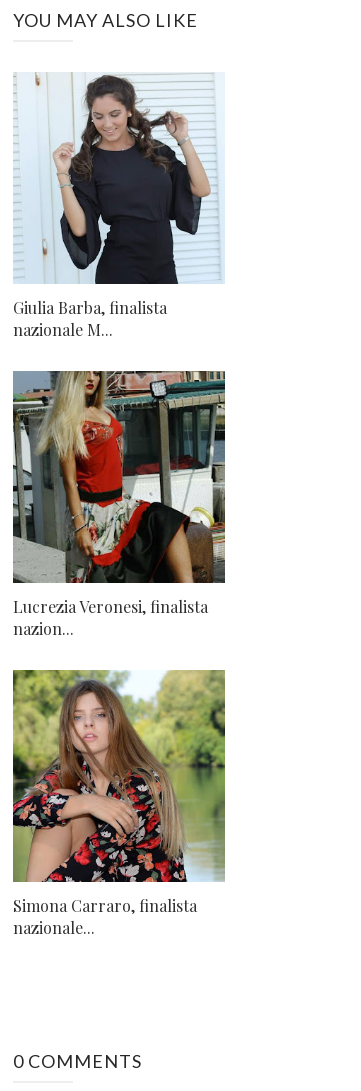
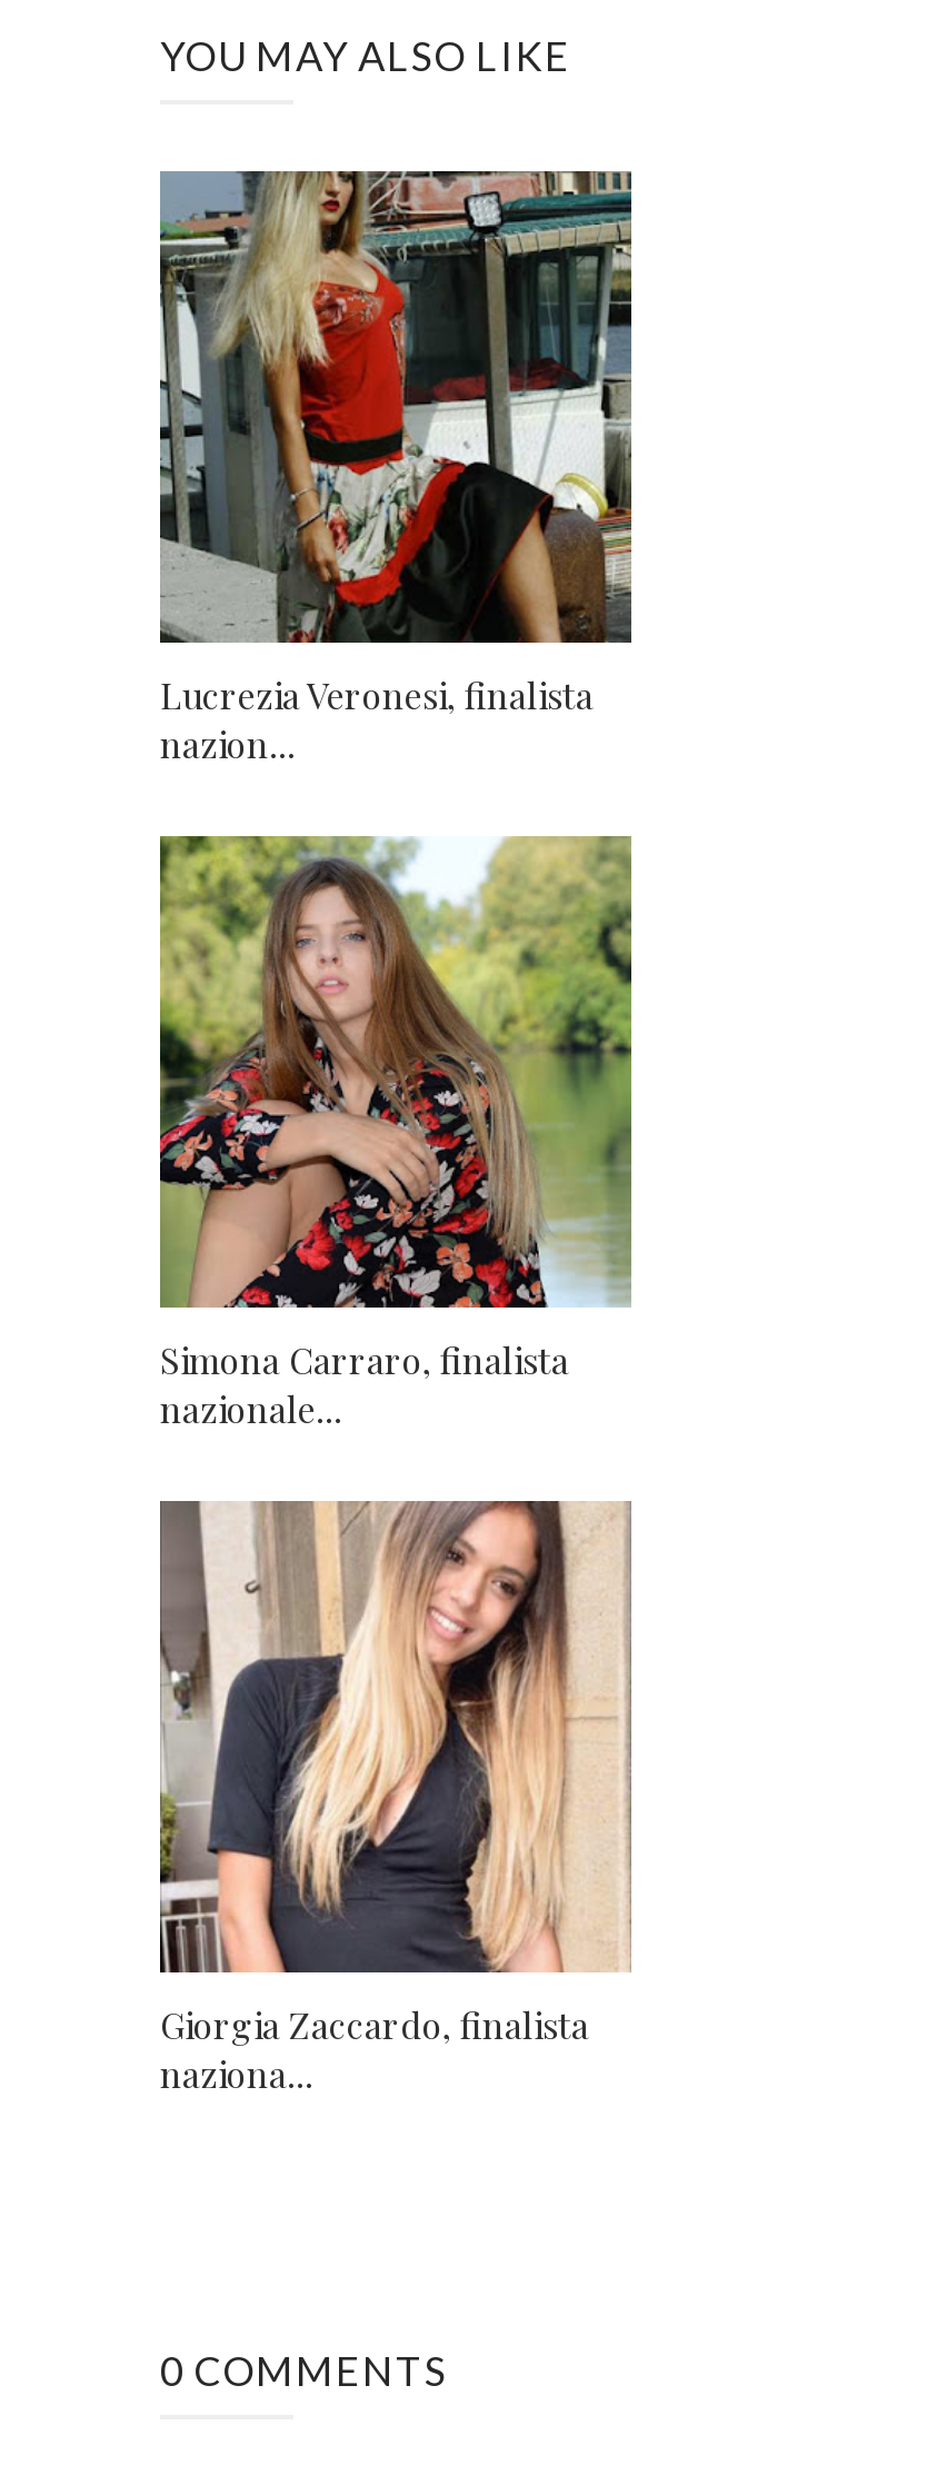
- [image]
- Giulia Barba, finalista
- nazionale M...

moved up: [image] | Lucrezia Veronesi, finalista | nazion... | Simona Carraro, finalista | nazionale...

+ [image]
+ Giorgia Zaccardo, finalista
+ naziona...
